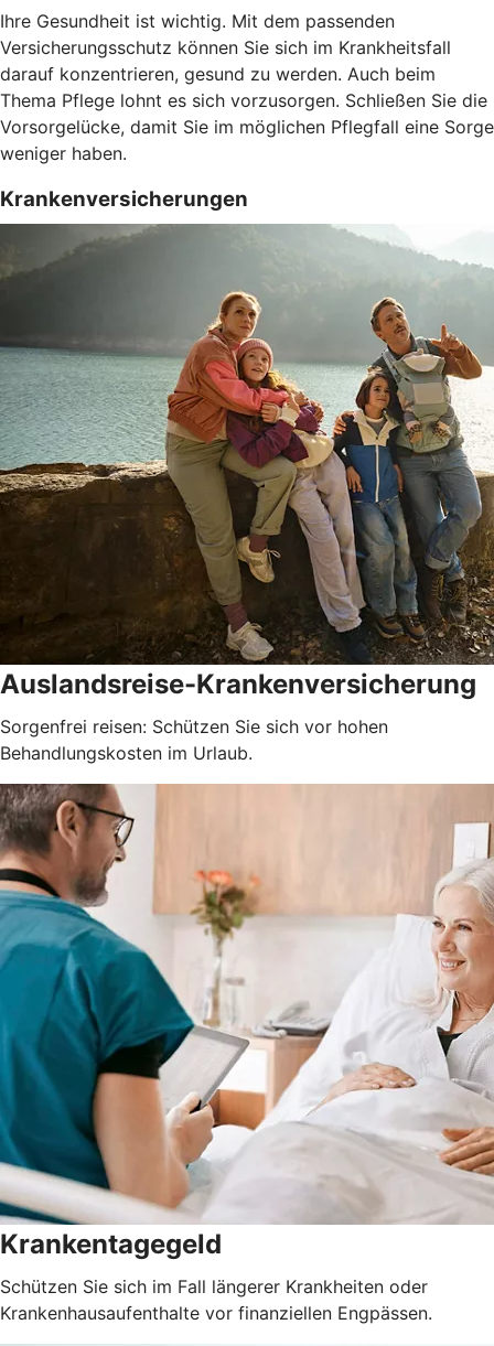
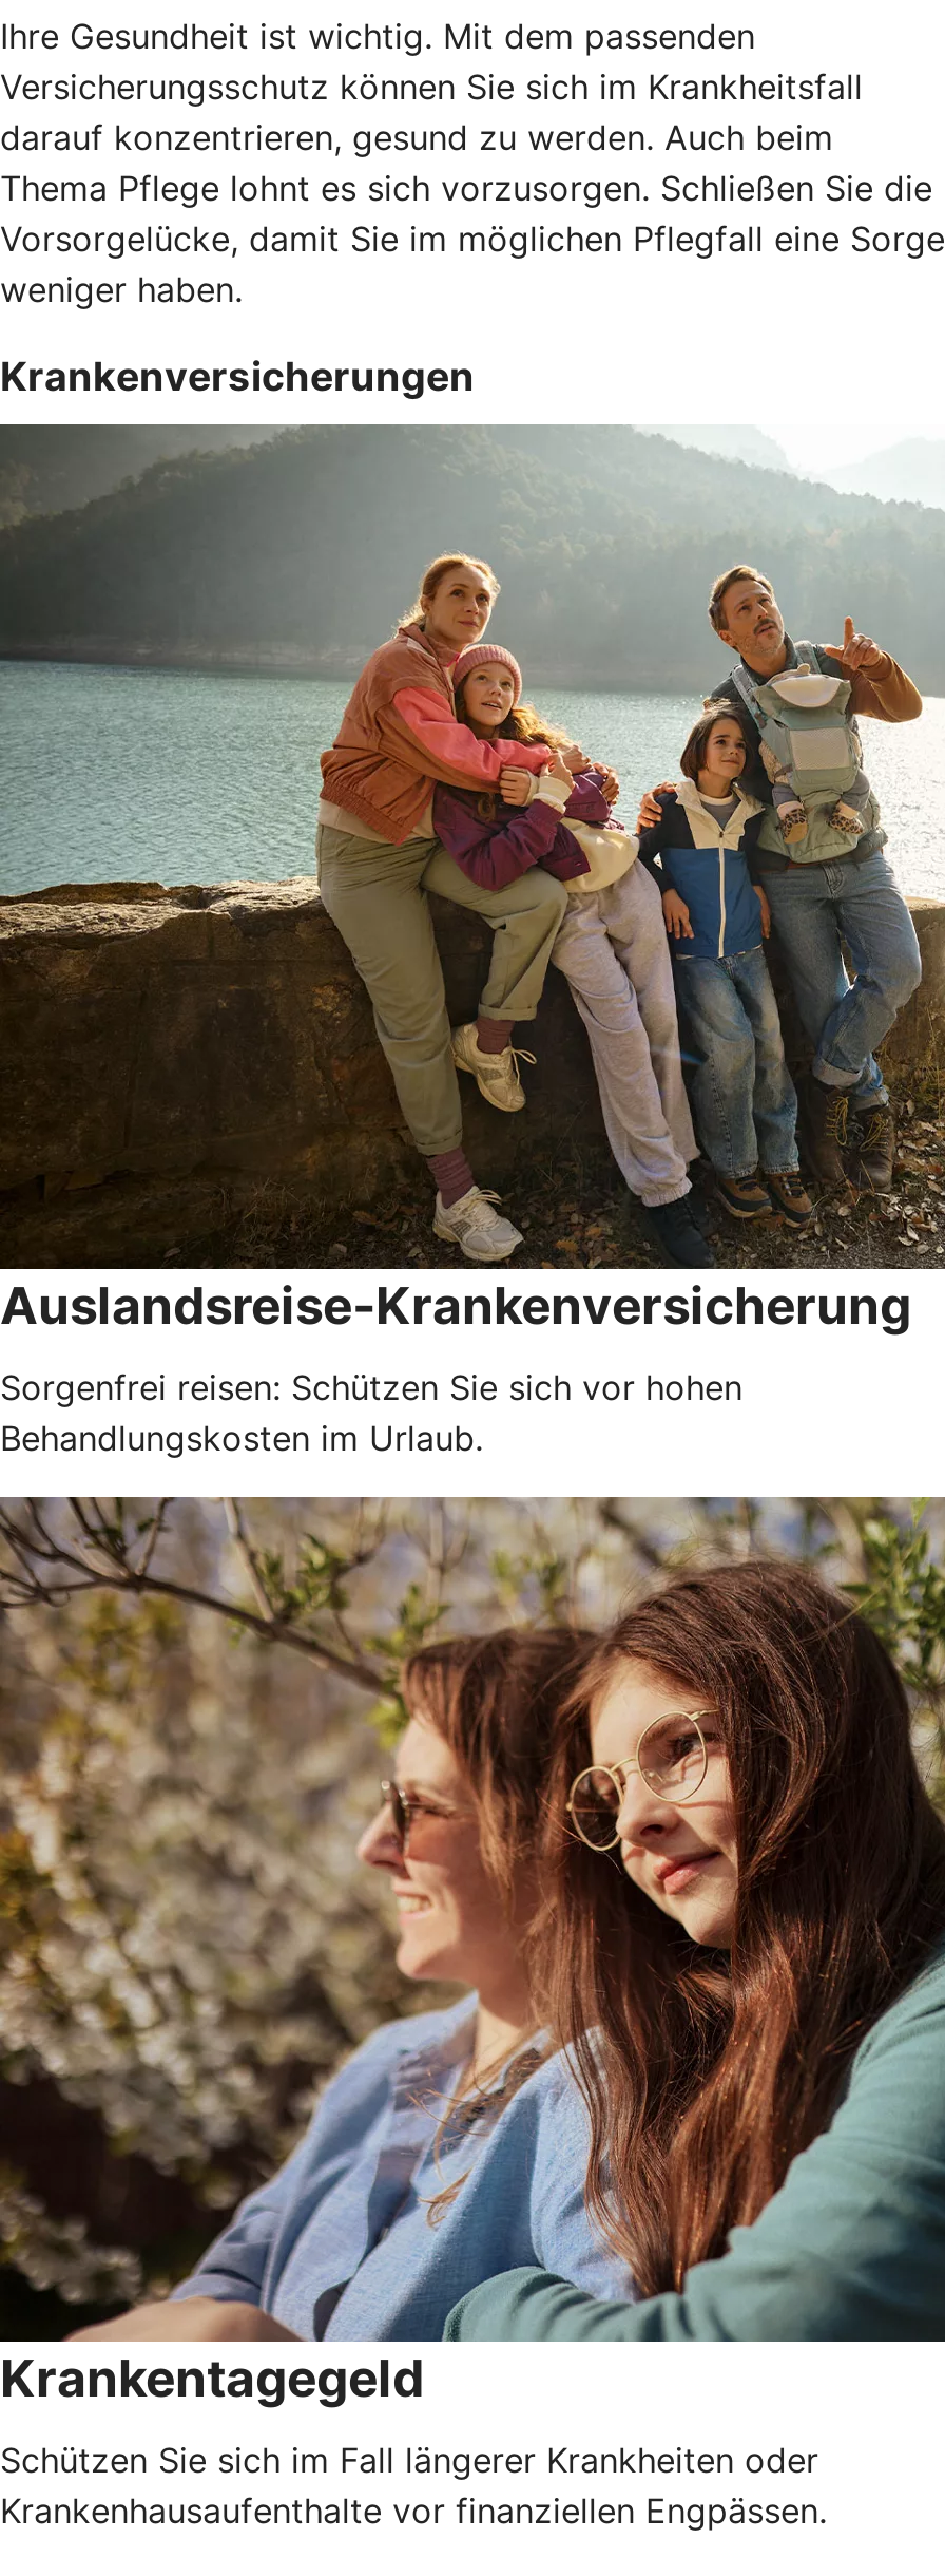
- [image]
+ [image]
